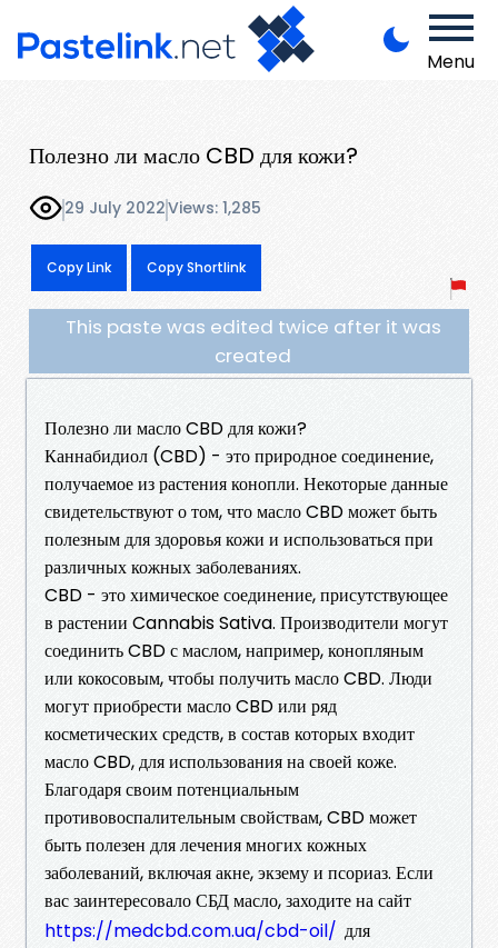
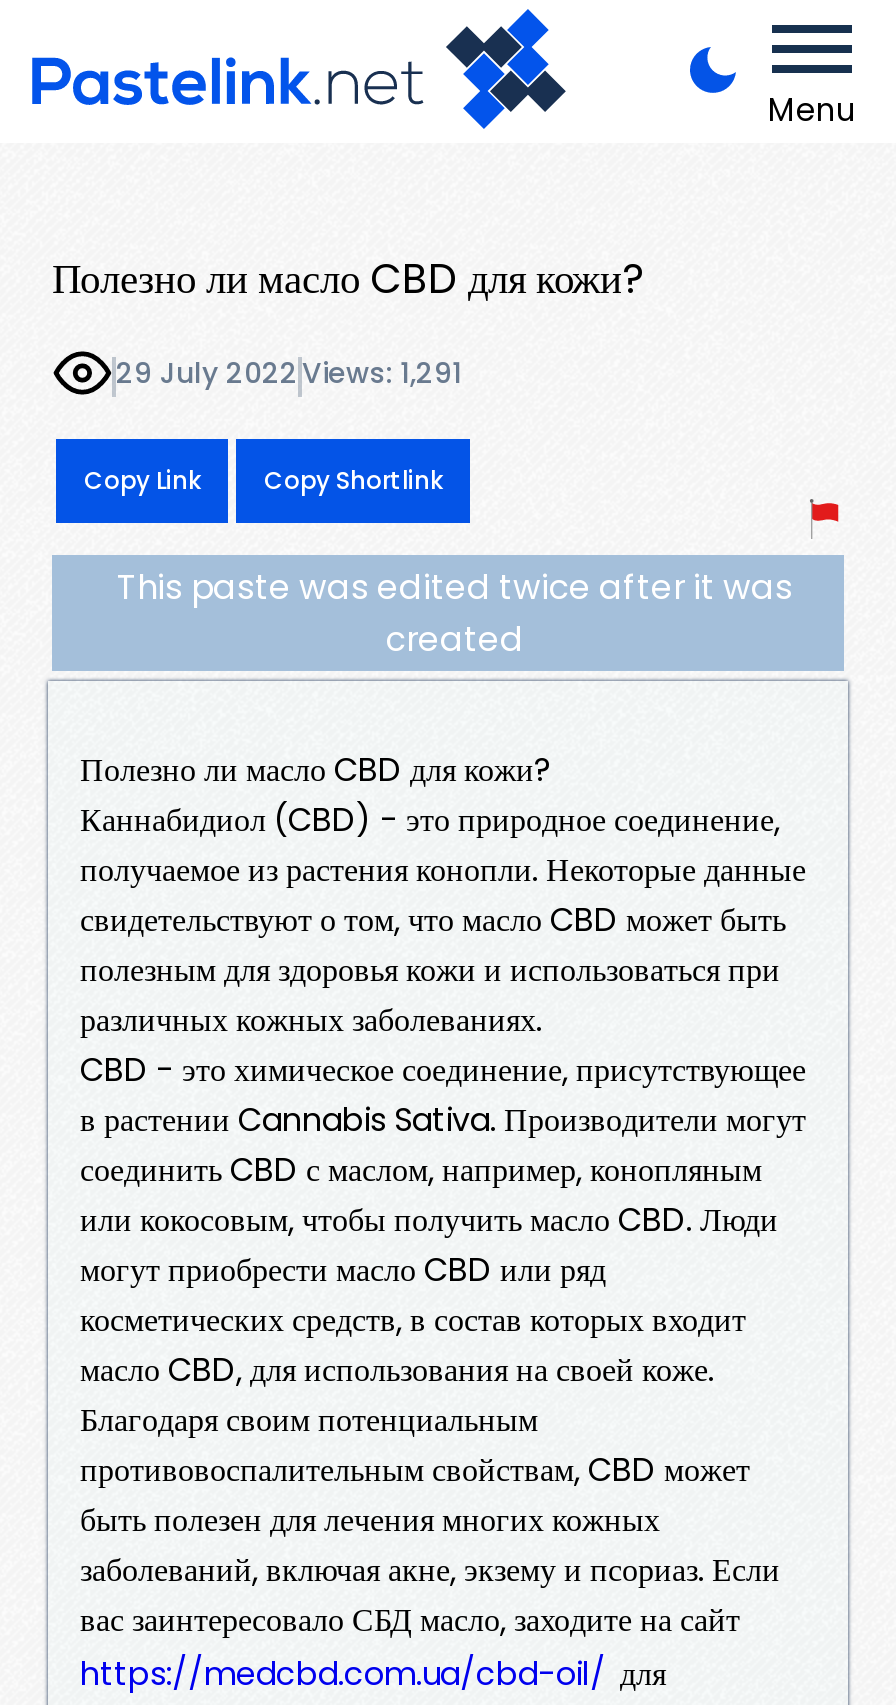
- 29 July 2022 Views: 1,285
+ 29 July 2022 Views: 1,291
